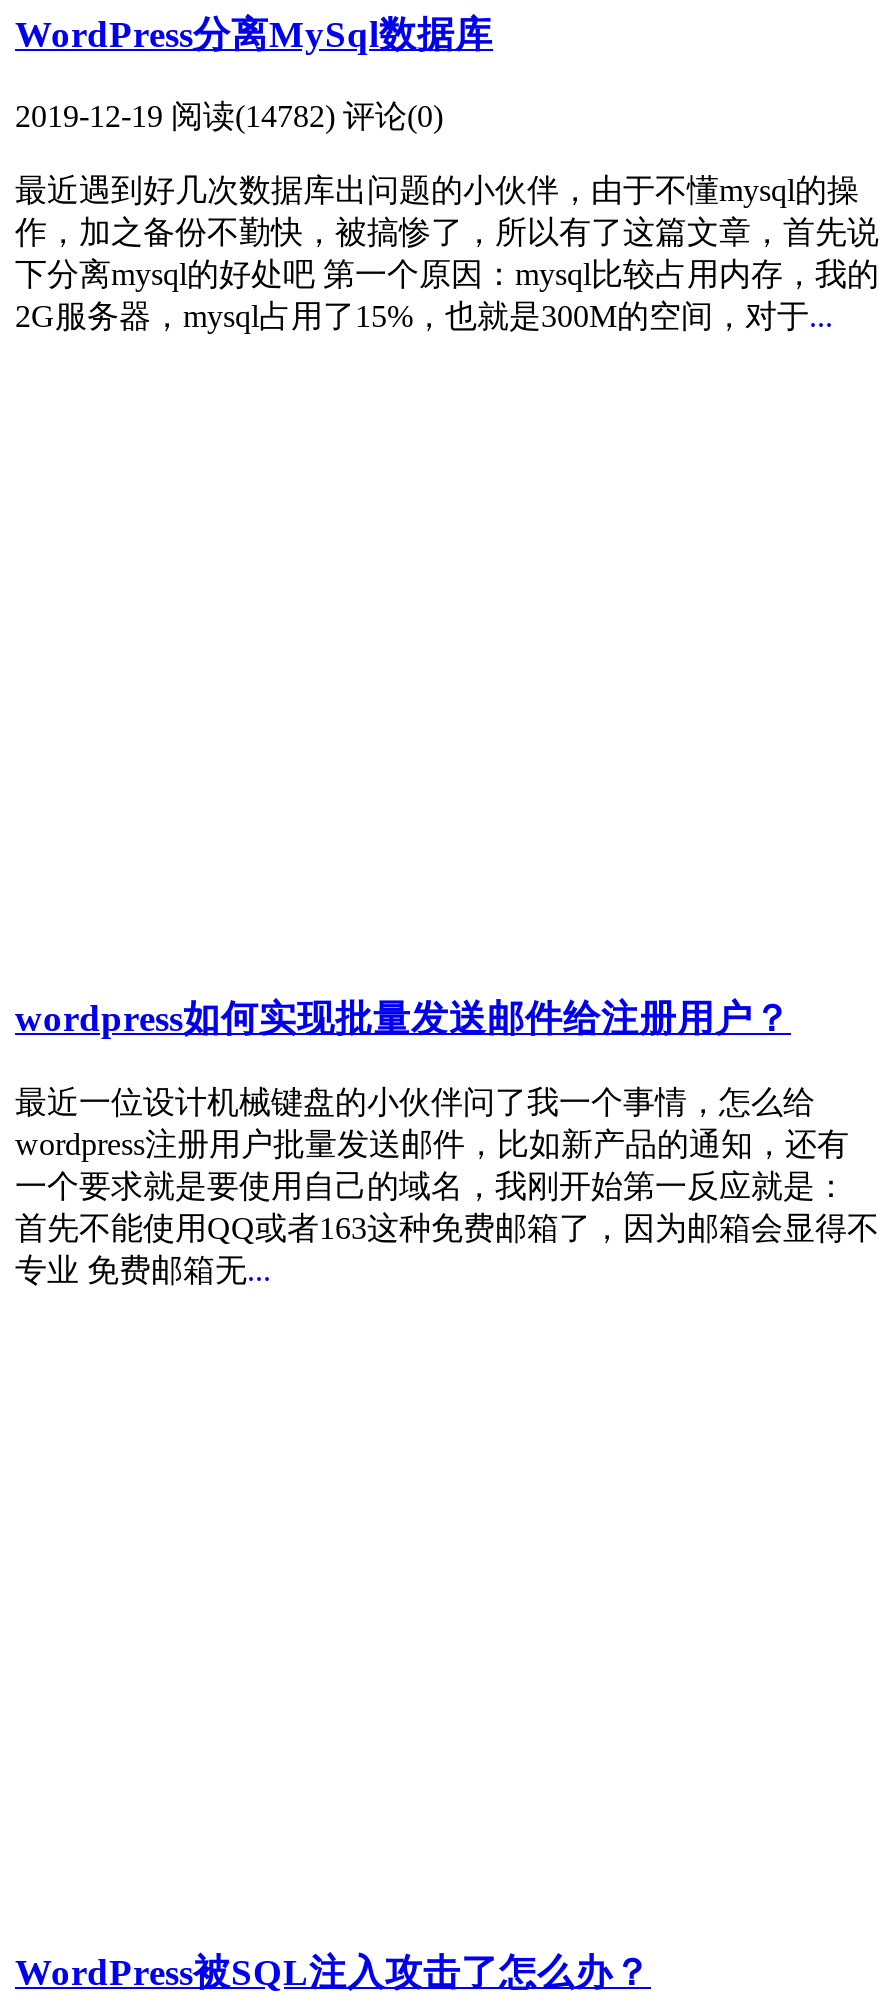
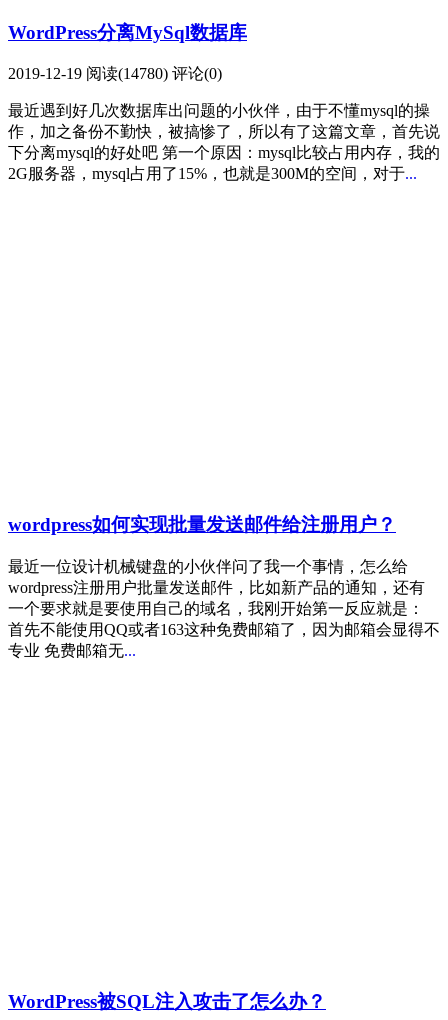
- 2019-12-19 阅读(14782) 评论(0)
+ 2019-12-19 阅读(14780) 评论(0)
